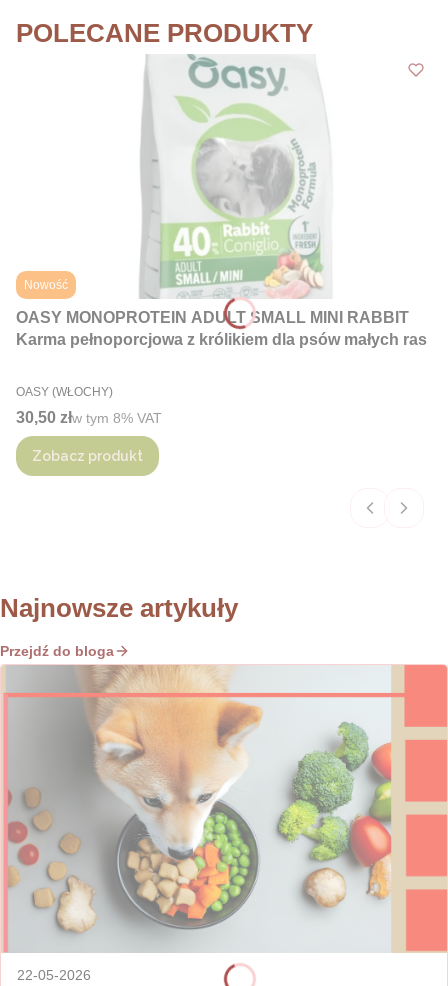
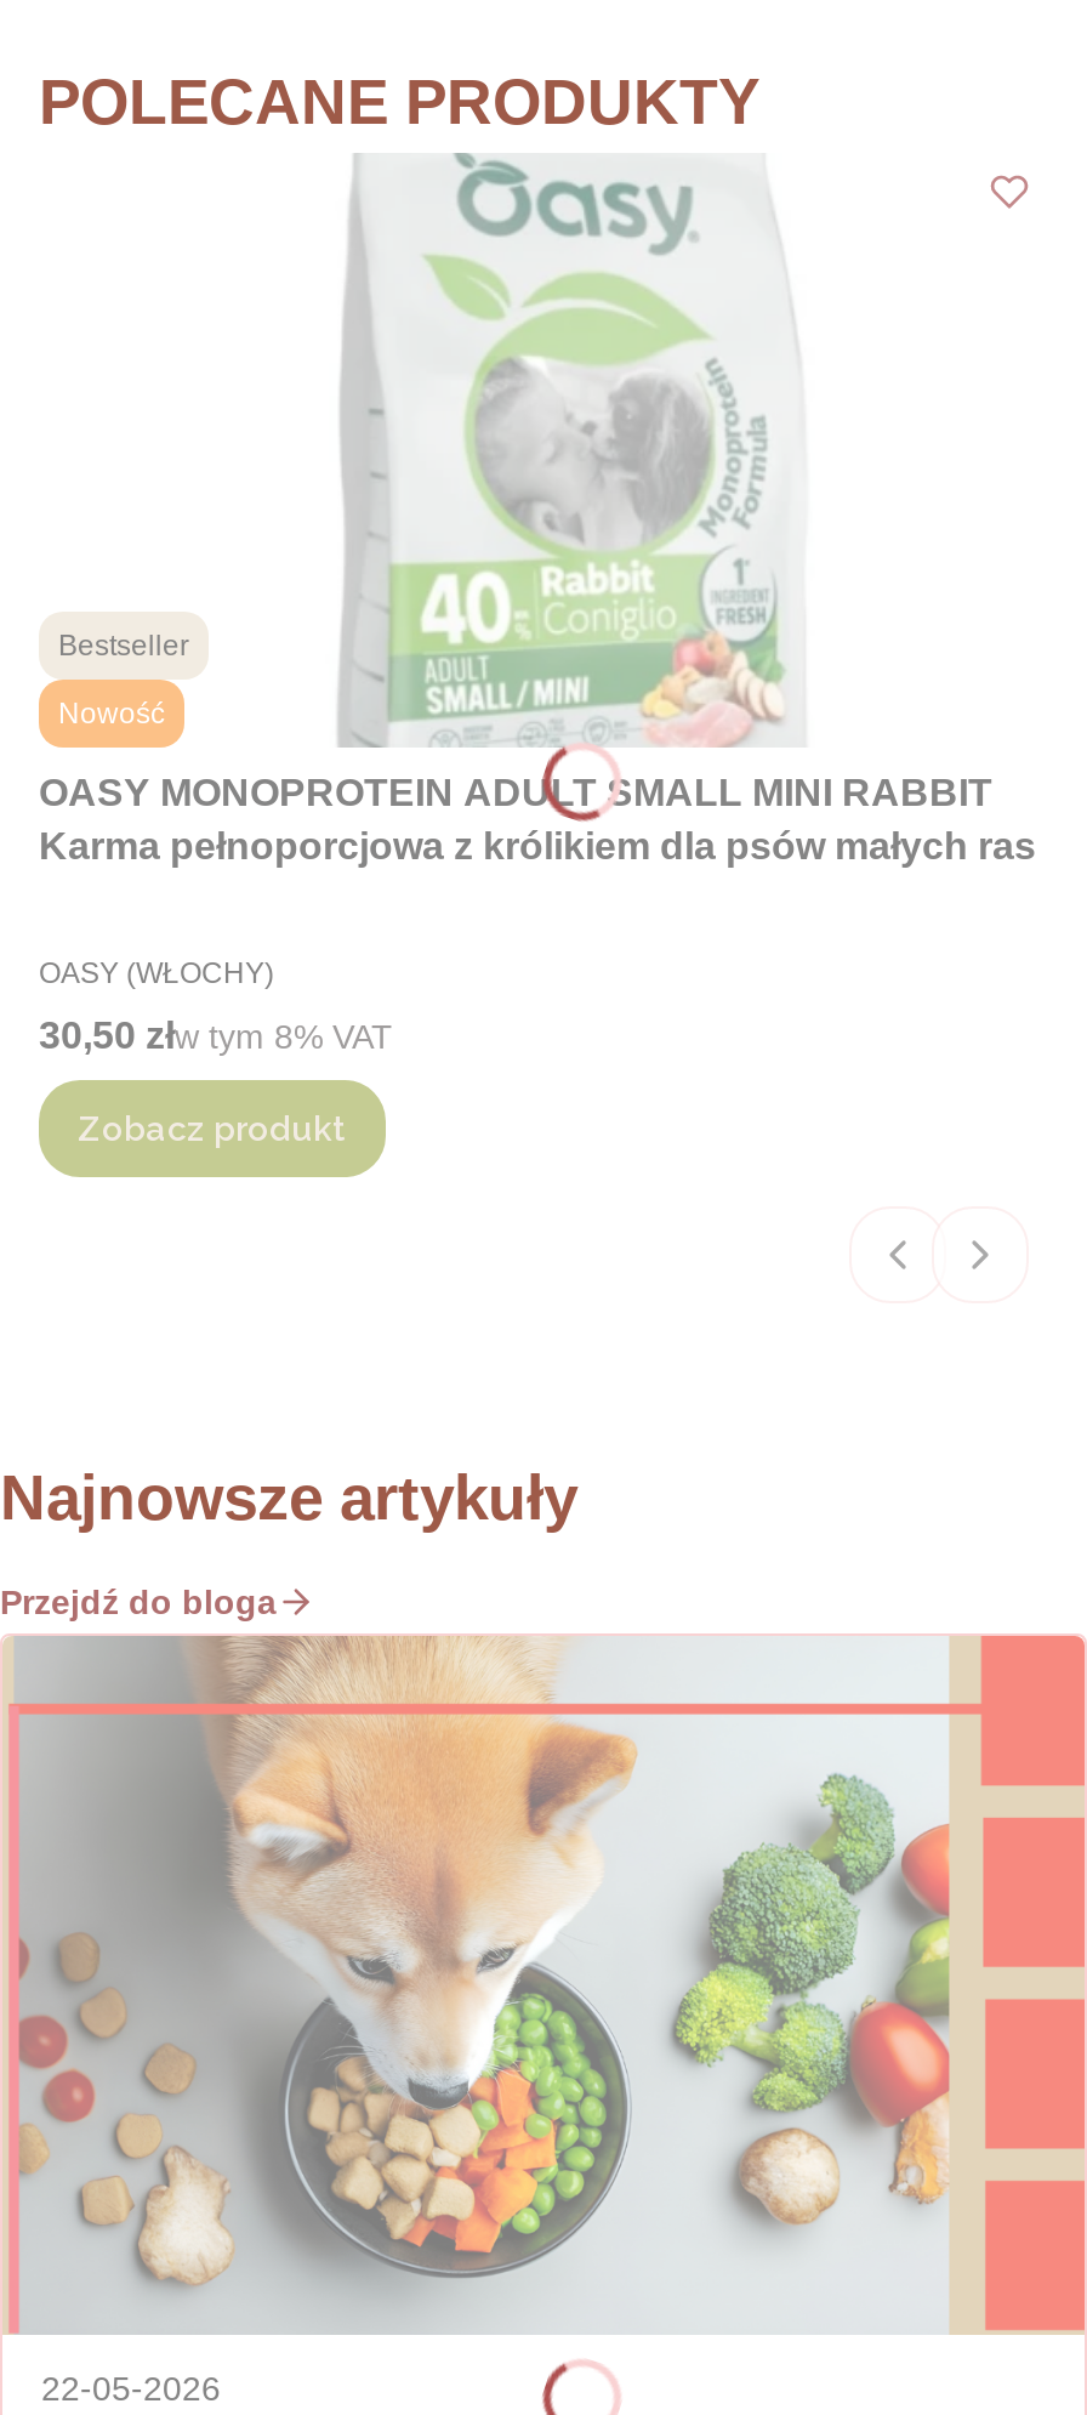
+ Bestseller
